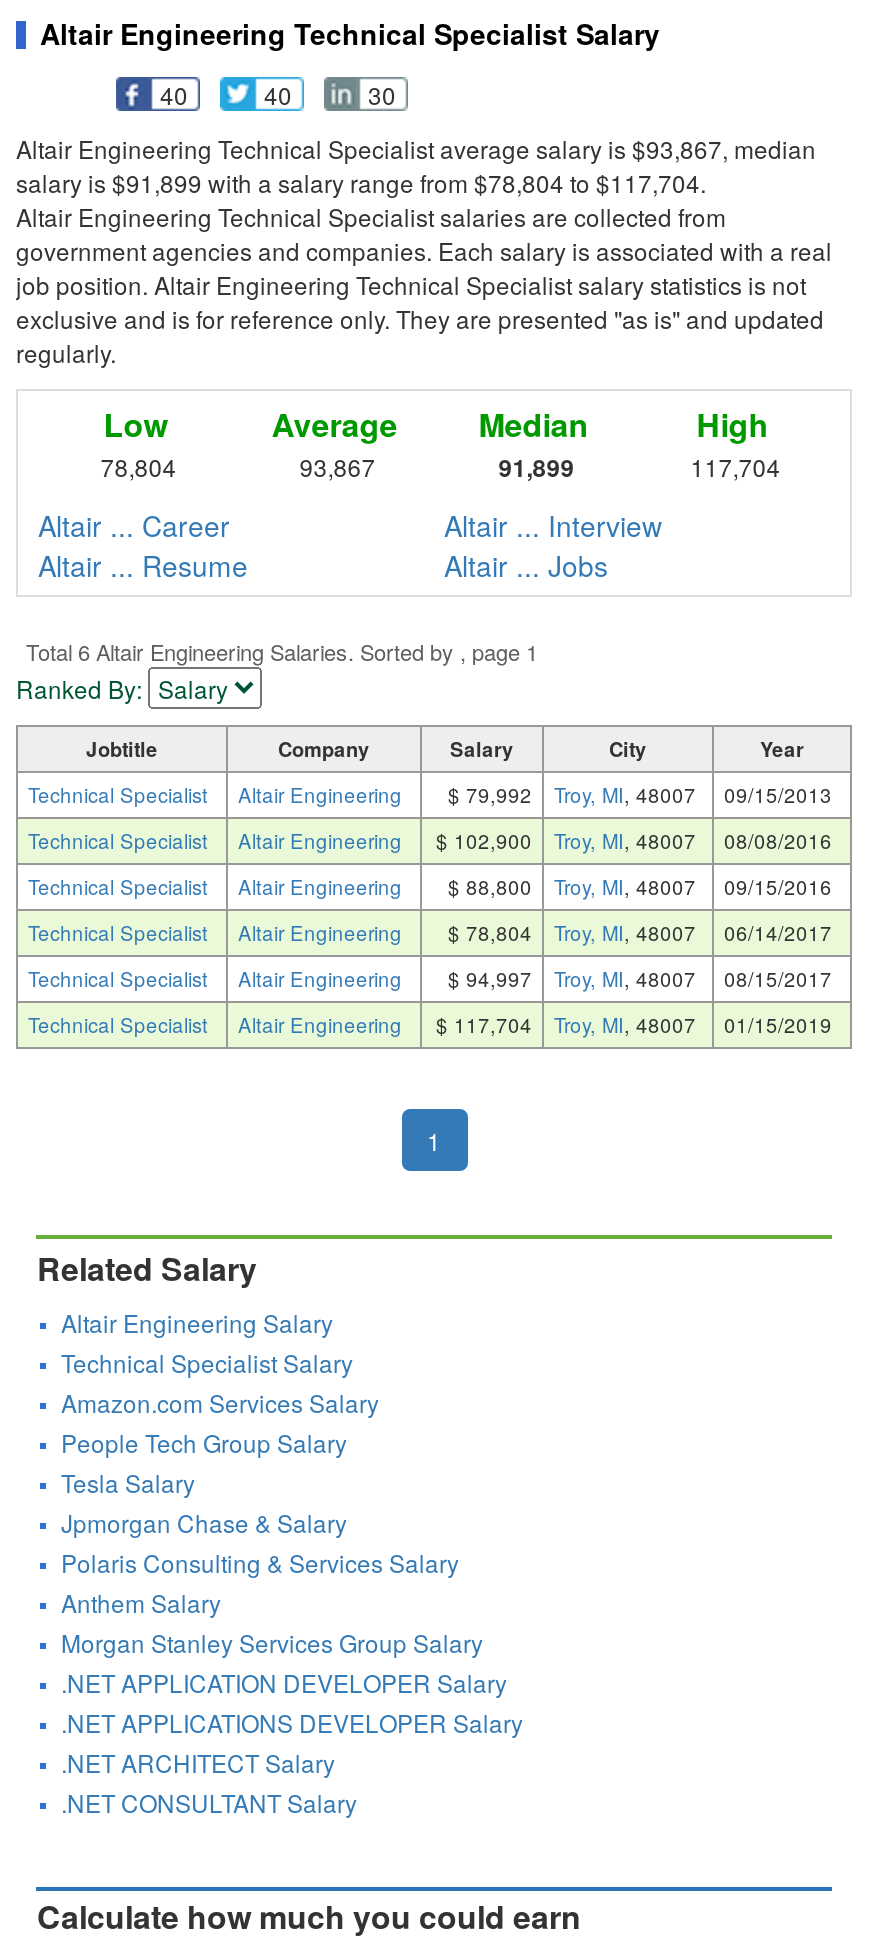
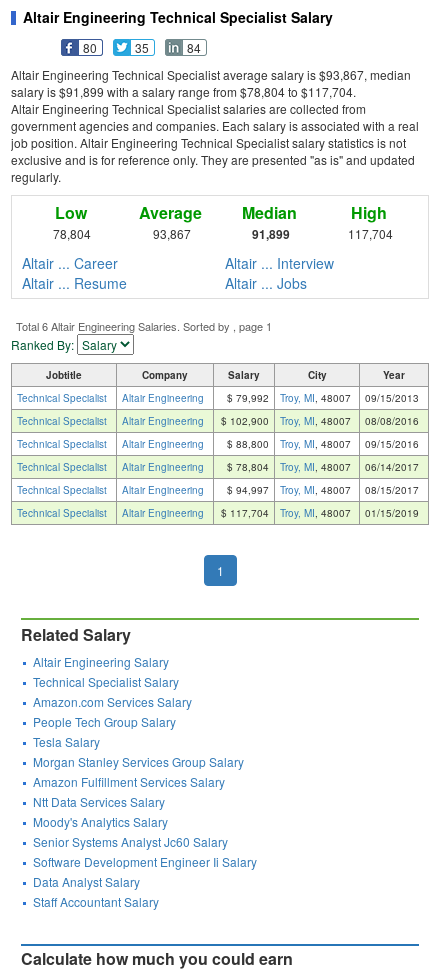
- 40
+ 80

- 40
+ 35

- 30
+ 84

- Jpmorgan Chase & Salary
- Polaris Consulting & Services Salary
- Anthem Salary

moved up: Morgan Stanley Services Group Salary

- .NET APPLICATION DEVELOPER Salary
- .NET APPLICATIONS DEVELOPER Salary
- .NET ARCHITECT Salary
- .NET CONSULTANT Salary
+ Amazon Fulfillment Services Salary
+ Ntt Data Services Salary
+ Moody's Analytics Salary
+ Senior Systems Analyst Jc60 Salary
+ Software Development Engineer Ii Salary
+ Data Analyst Salary
+ Staff Accountant Salary
